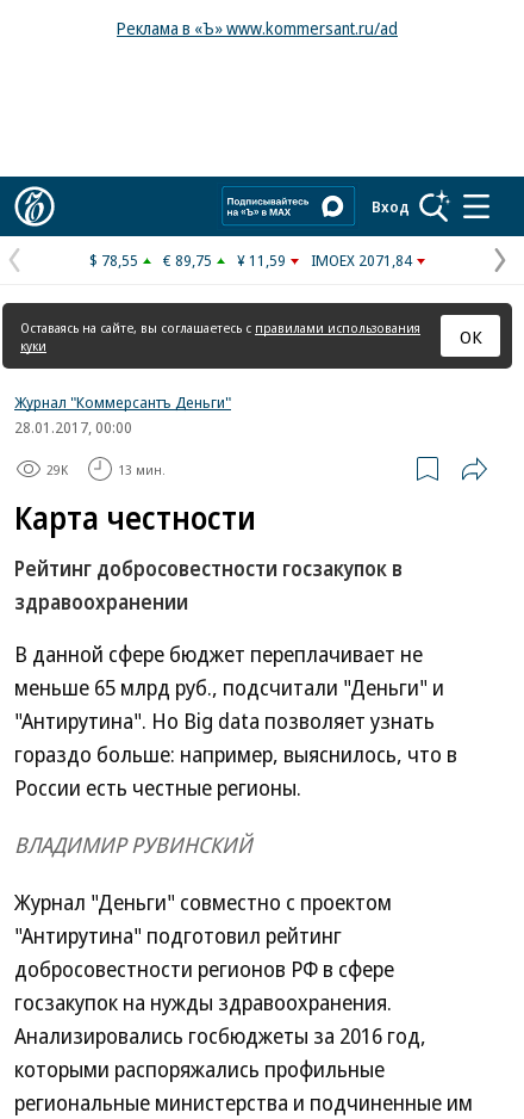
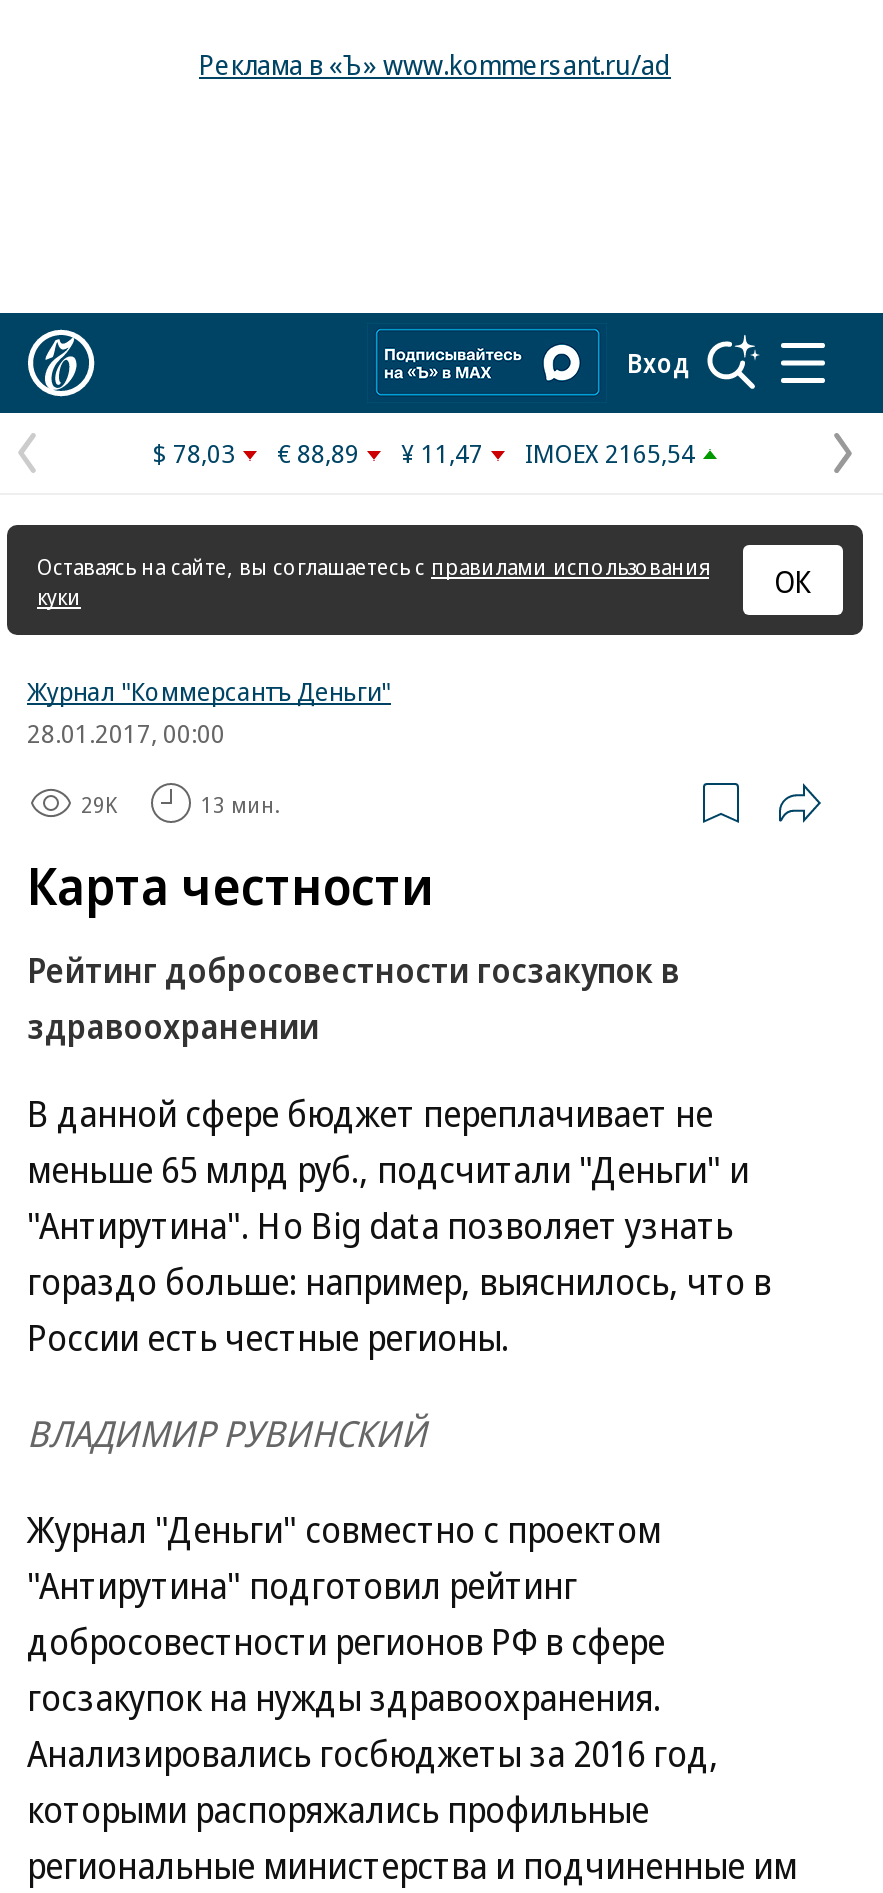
- $ 78,55
+ $ 78,03

- € 89,75
+ € 88,89

- ¥ 11,59
+ ¥ 11,47

- IMOEX 2071,84
+ IMOEX 2165,54
